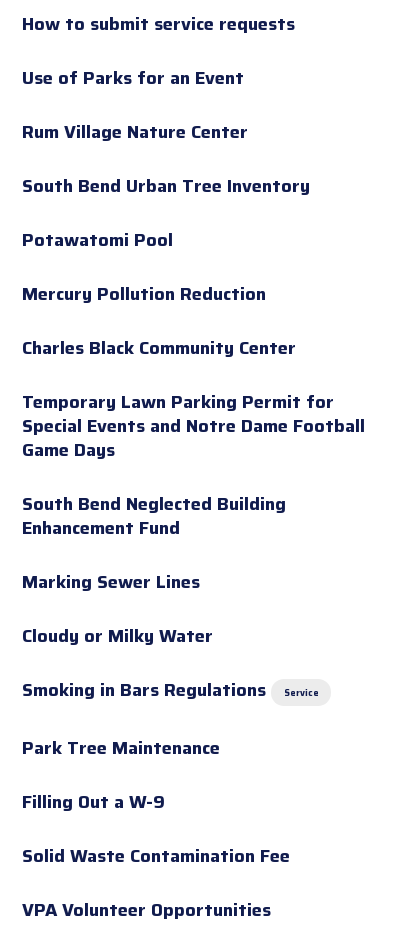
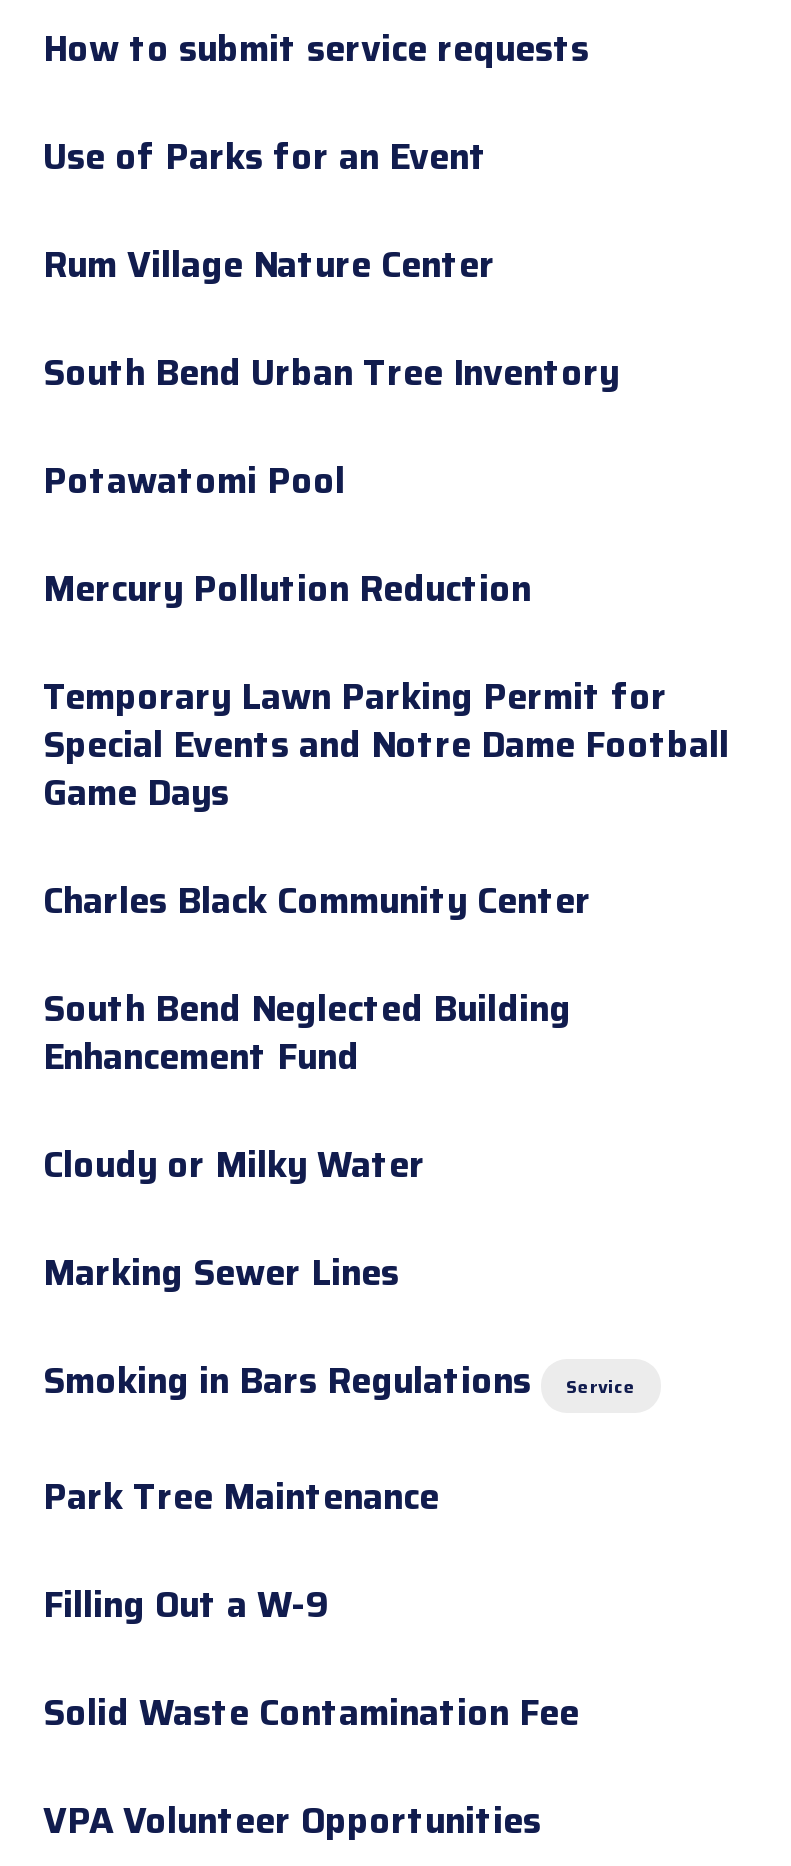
moved down: Charles Black Community Center

moved up: Temporary Lawn Parking Permit for | Special Events and Notre Dame Football | Game Days

moved down: Marking Sewer Lines

moved up: Cloudy or Milky Water
